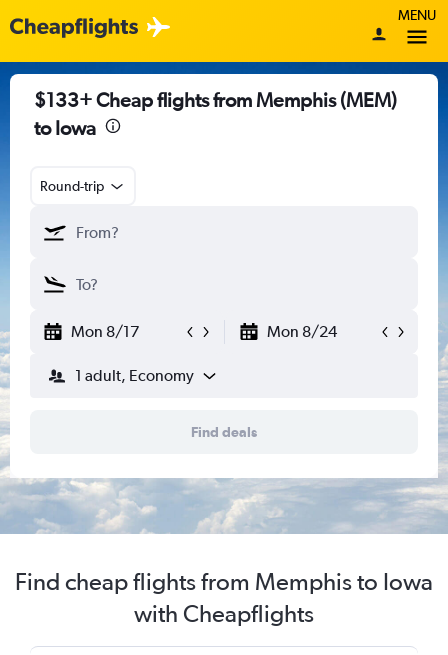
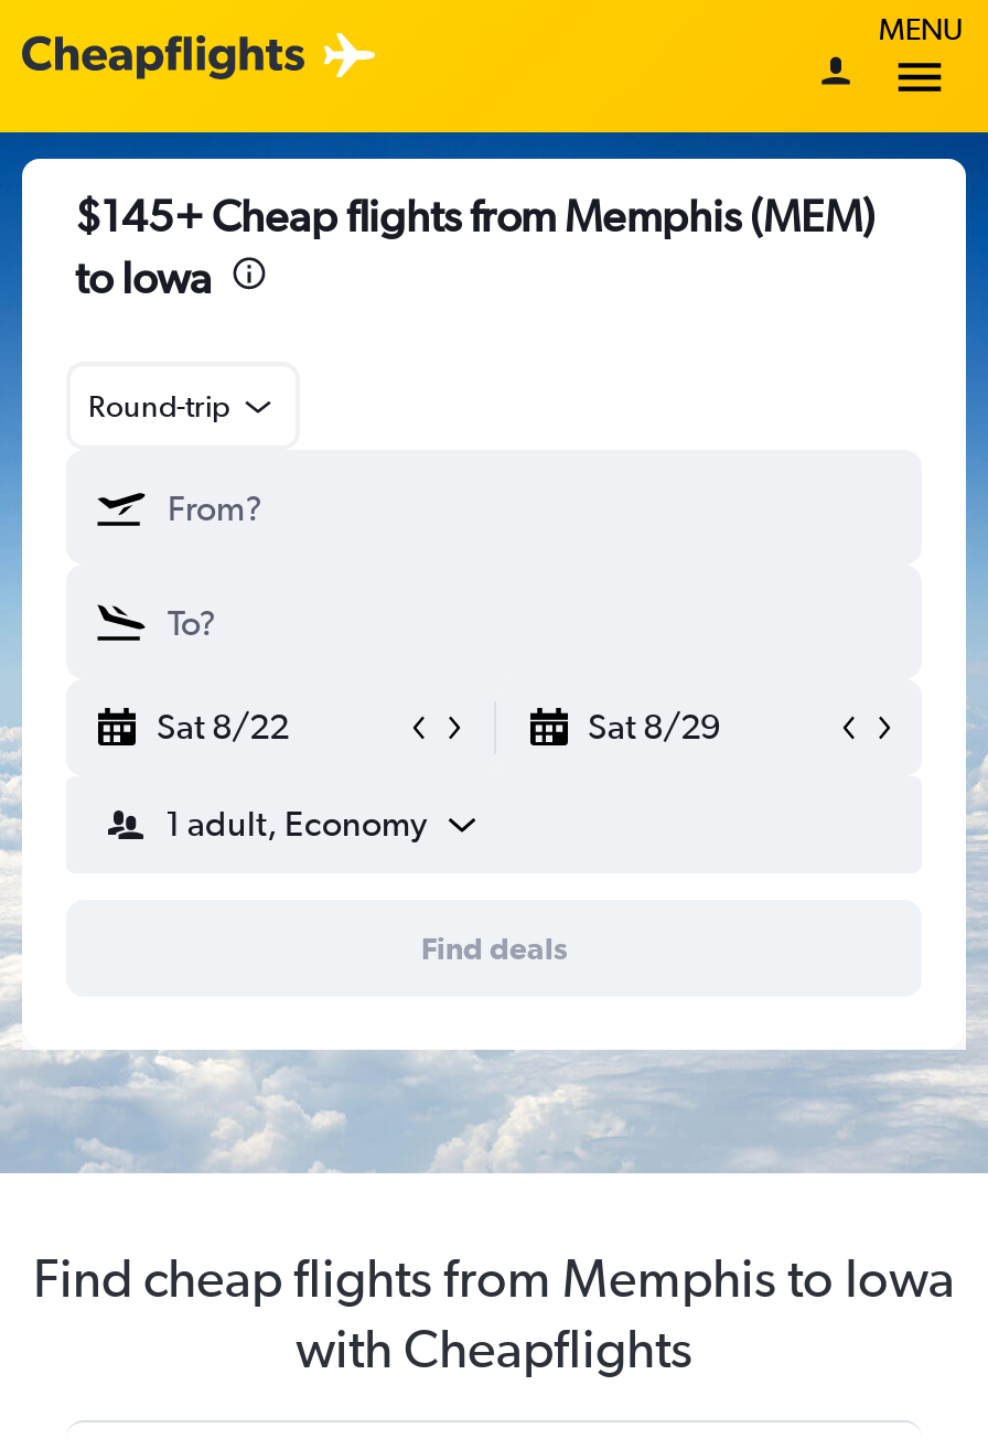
- $133+ Cheap flights from Memphis (MEM)
+ $145+ Cheap flights from Memphis (MEM)

- Mon 8/17
- Mon 8/24
+ Sat 8/22
+ Sat 8/29
